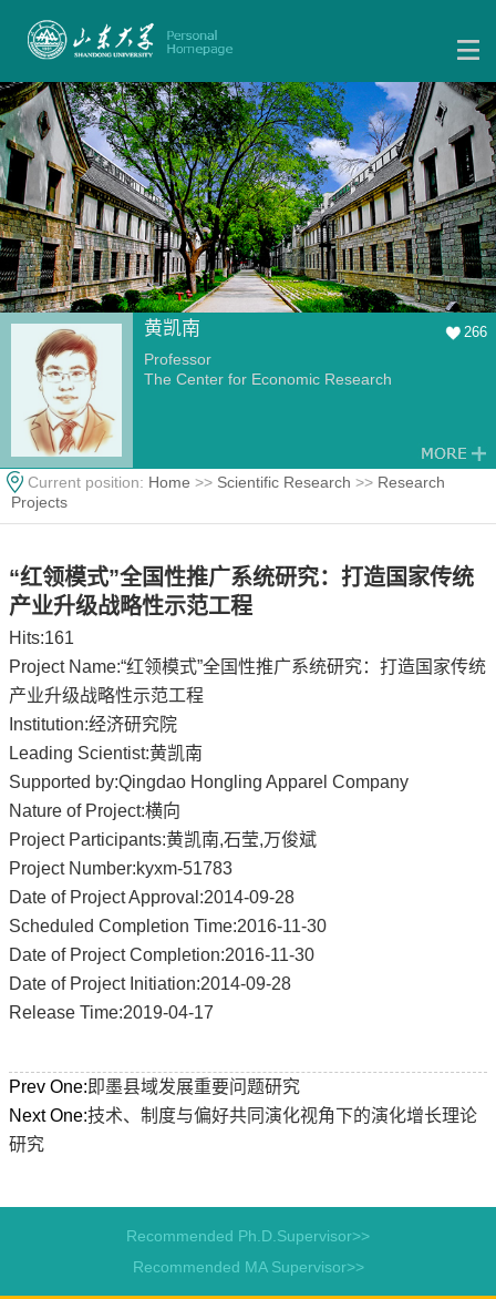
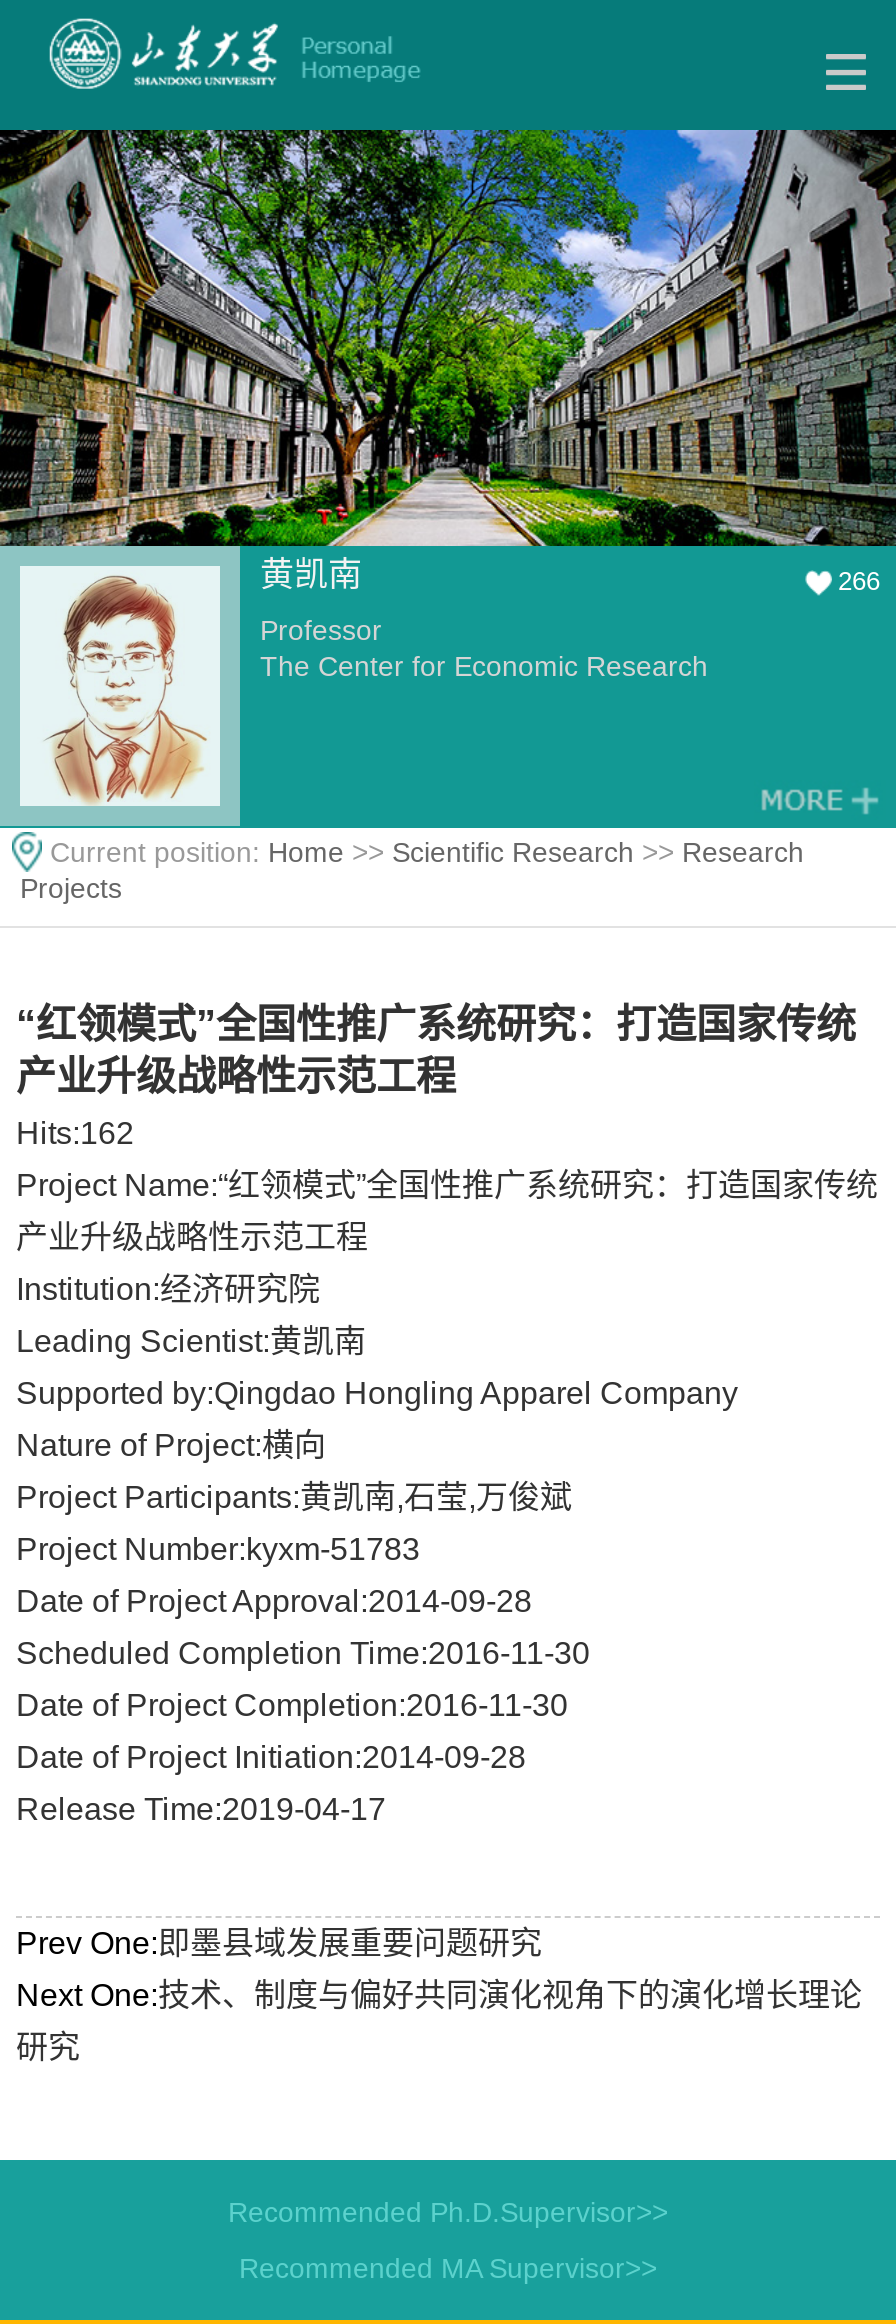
- Hits:161
+ Hits:162
